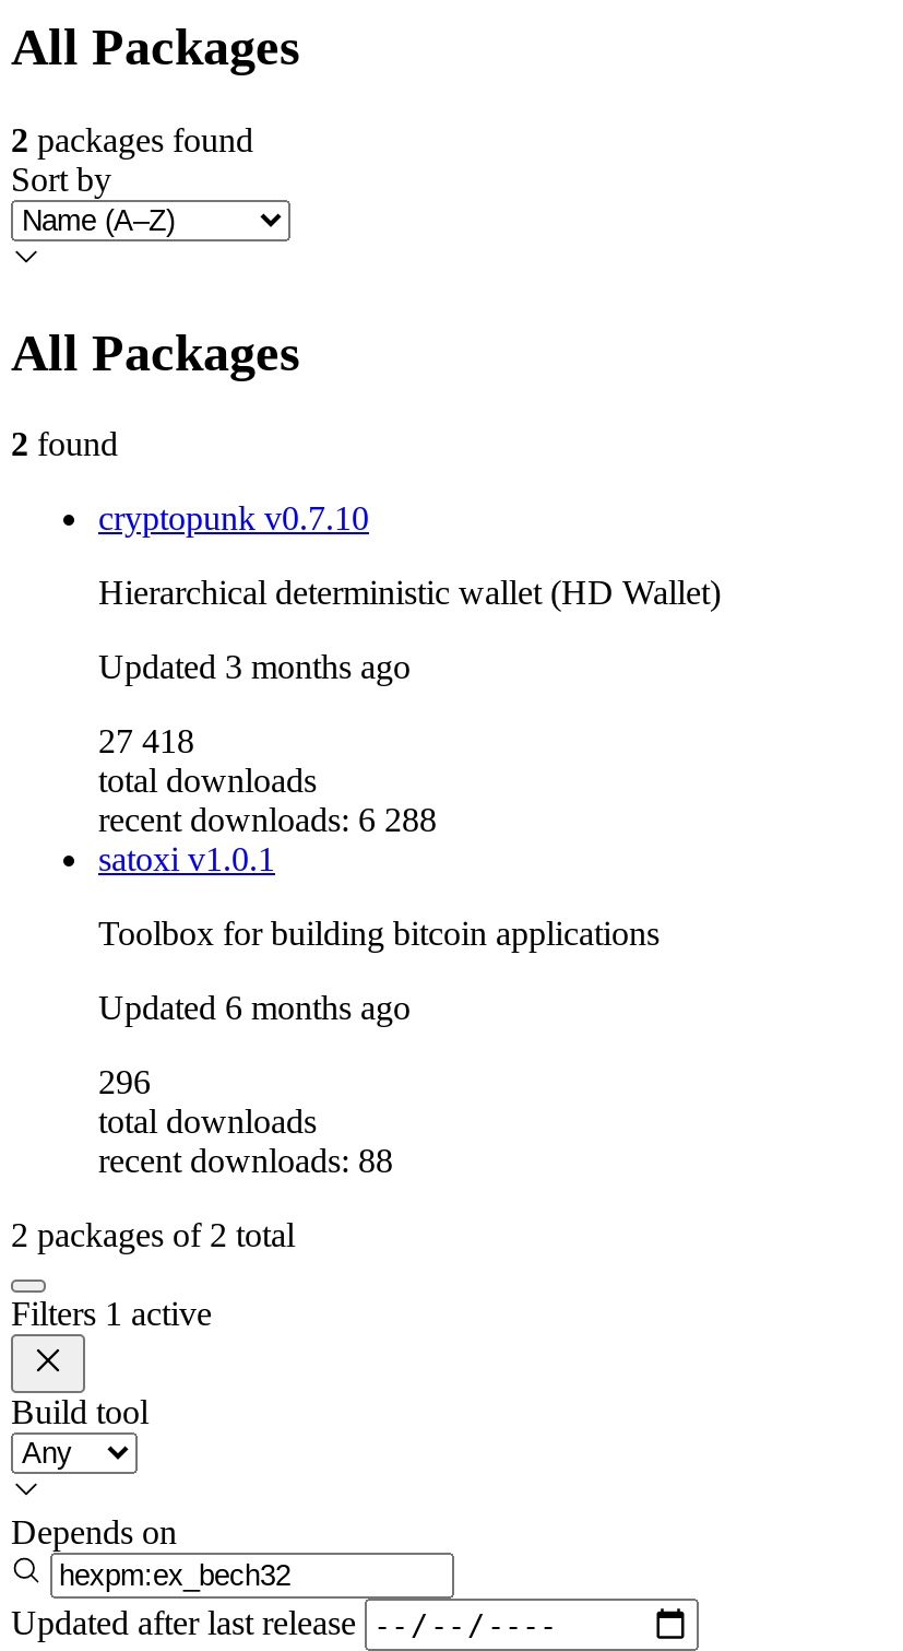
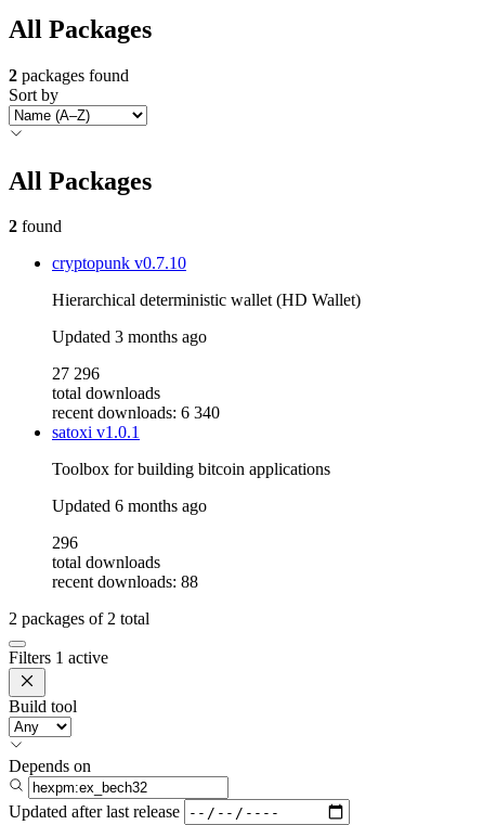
- 27 418
+ 27 296

- recent downloads: 6 288
+ recent downloads: 6 340
